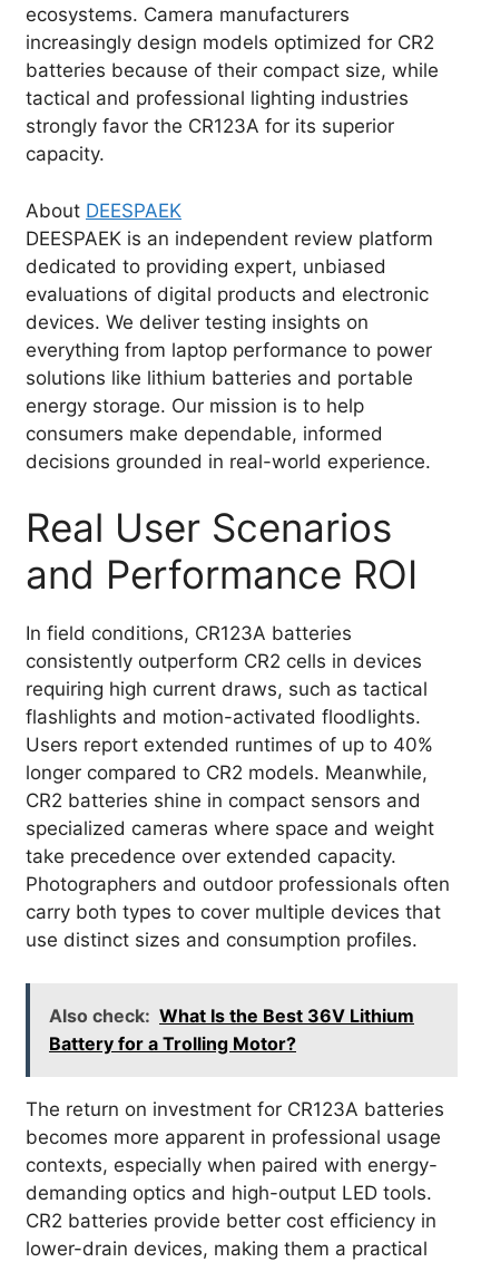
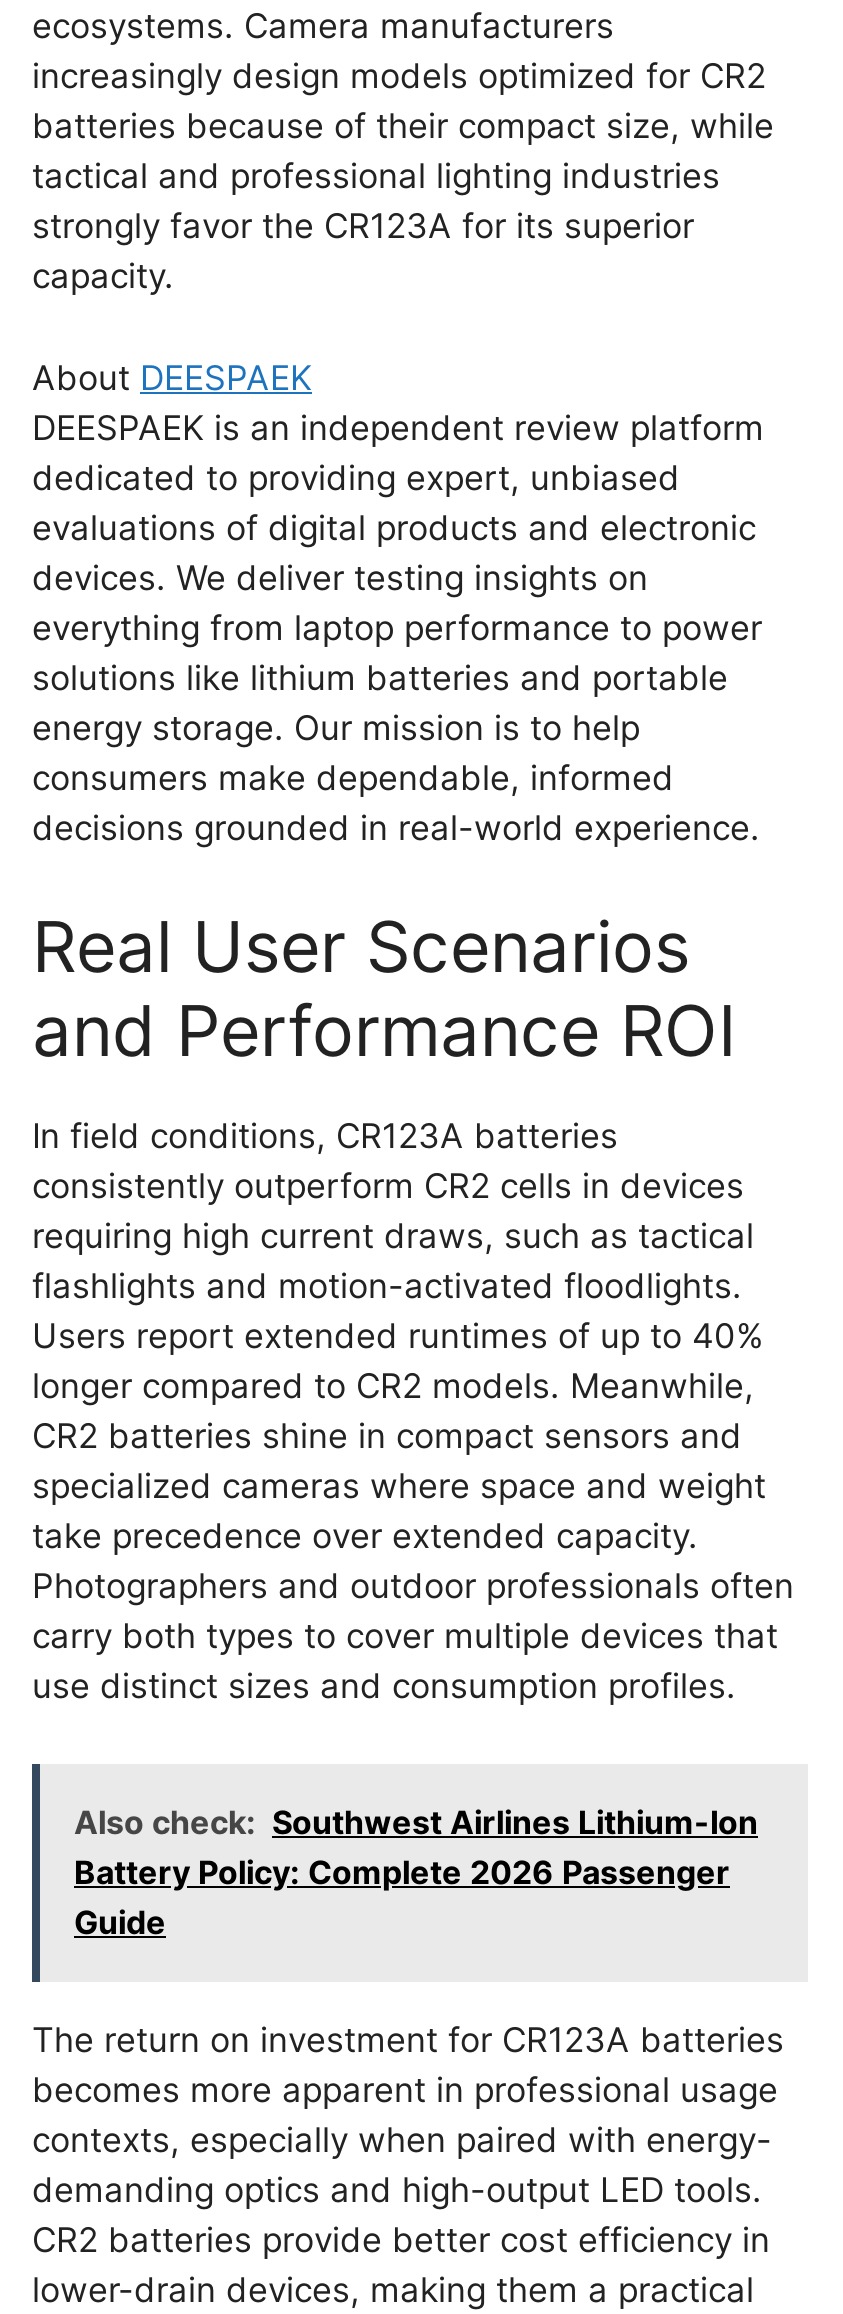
- Also check: What Is the Best 36V Lithium
- Battery for a Trolling Motor?
+ Also check: Southwest Airlines Lithium-Ion
+ Battery Policy: Complete 2026 Passenger
+ Guide
